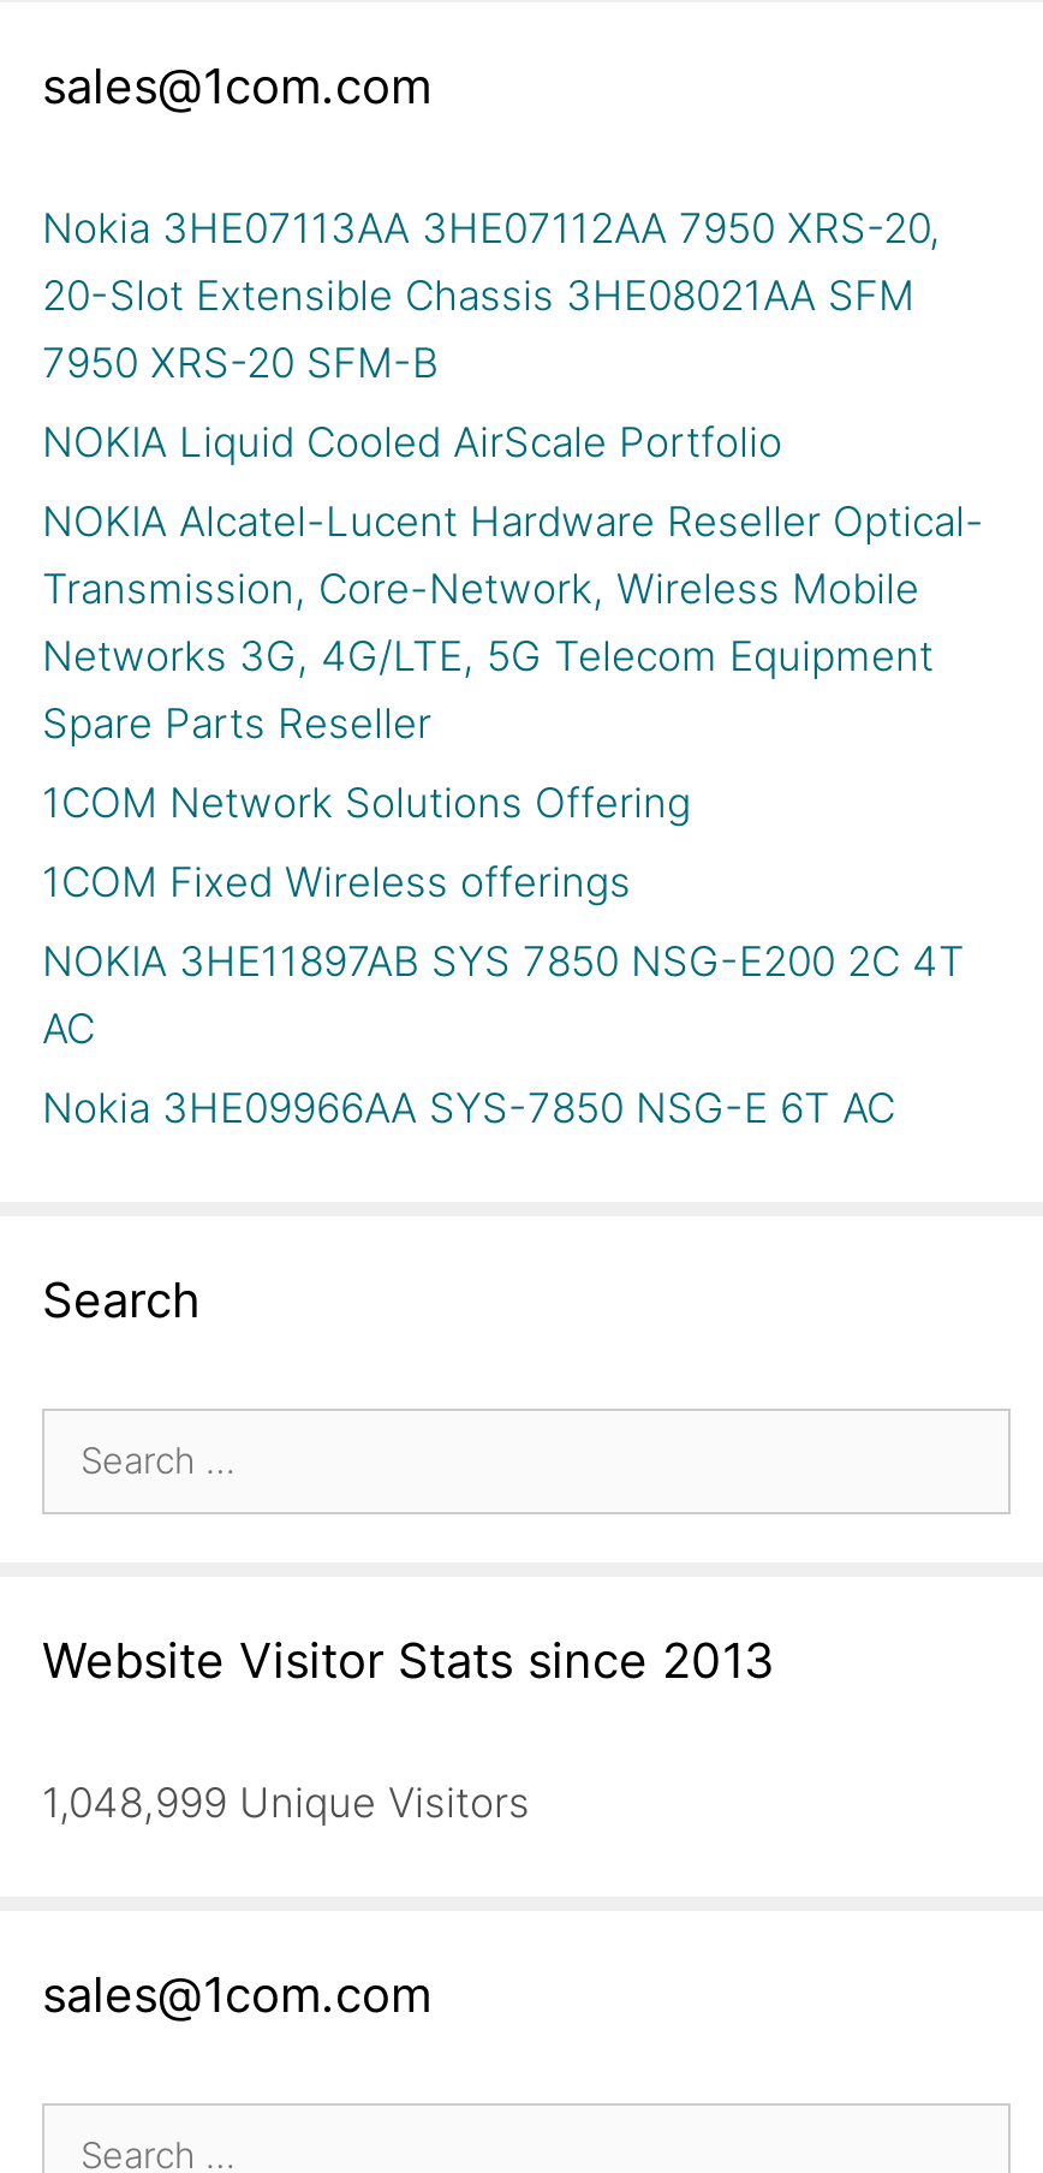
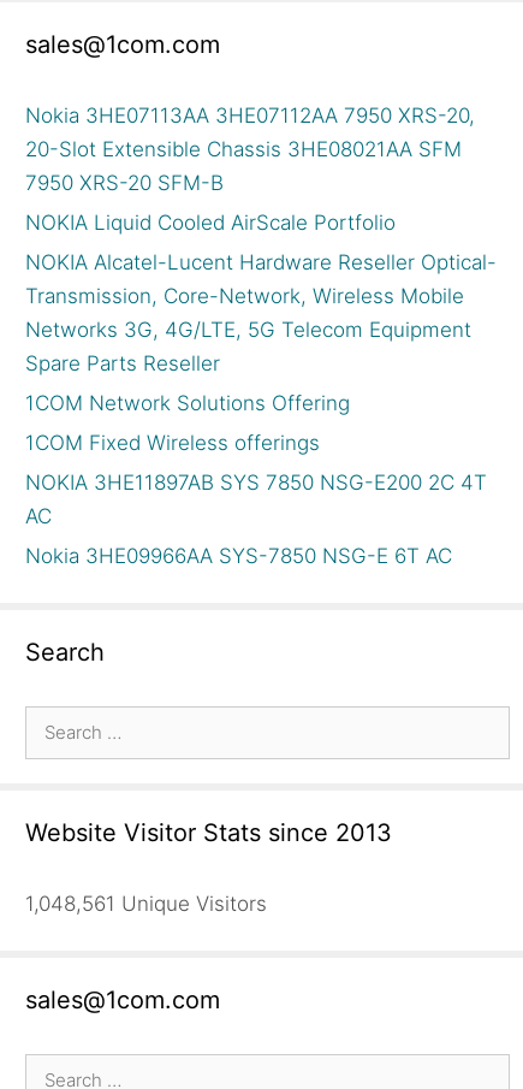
- 1,048,999 Unique Visitors
+ 1,048,561 Unique Visitors
